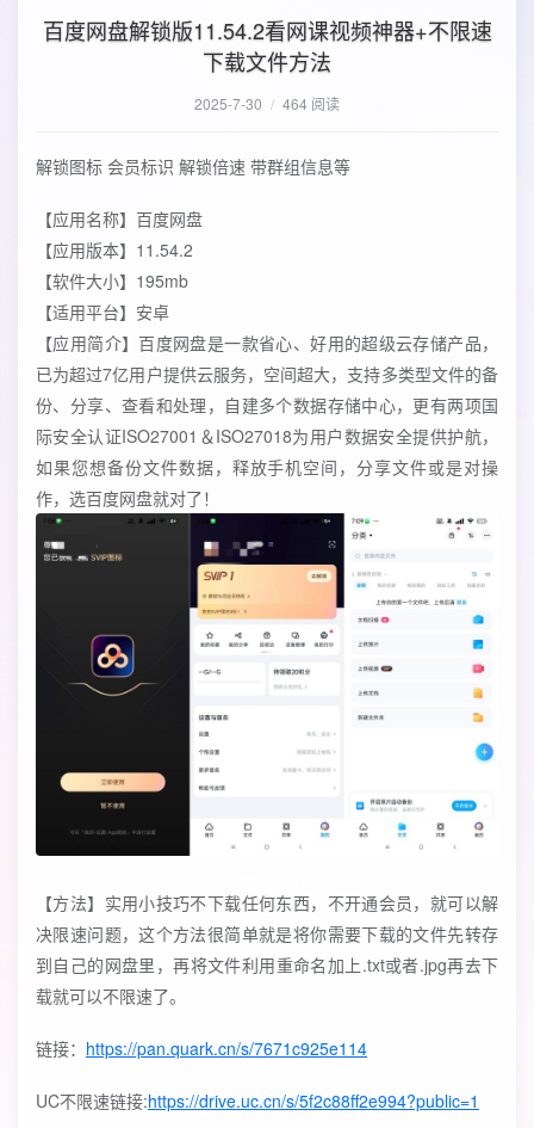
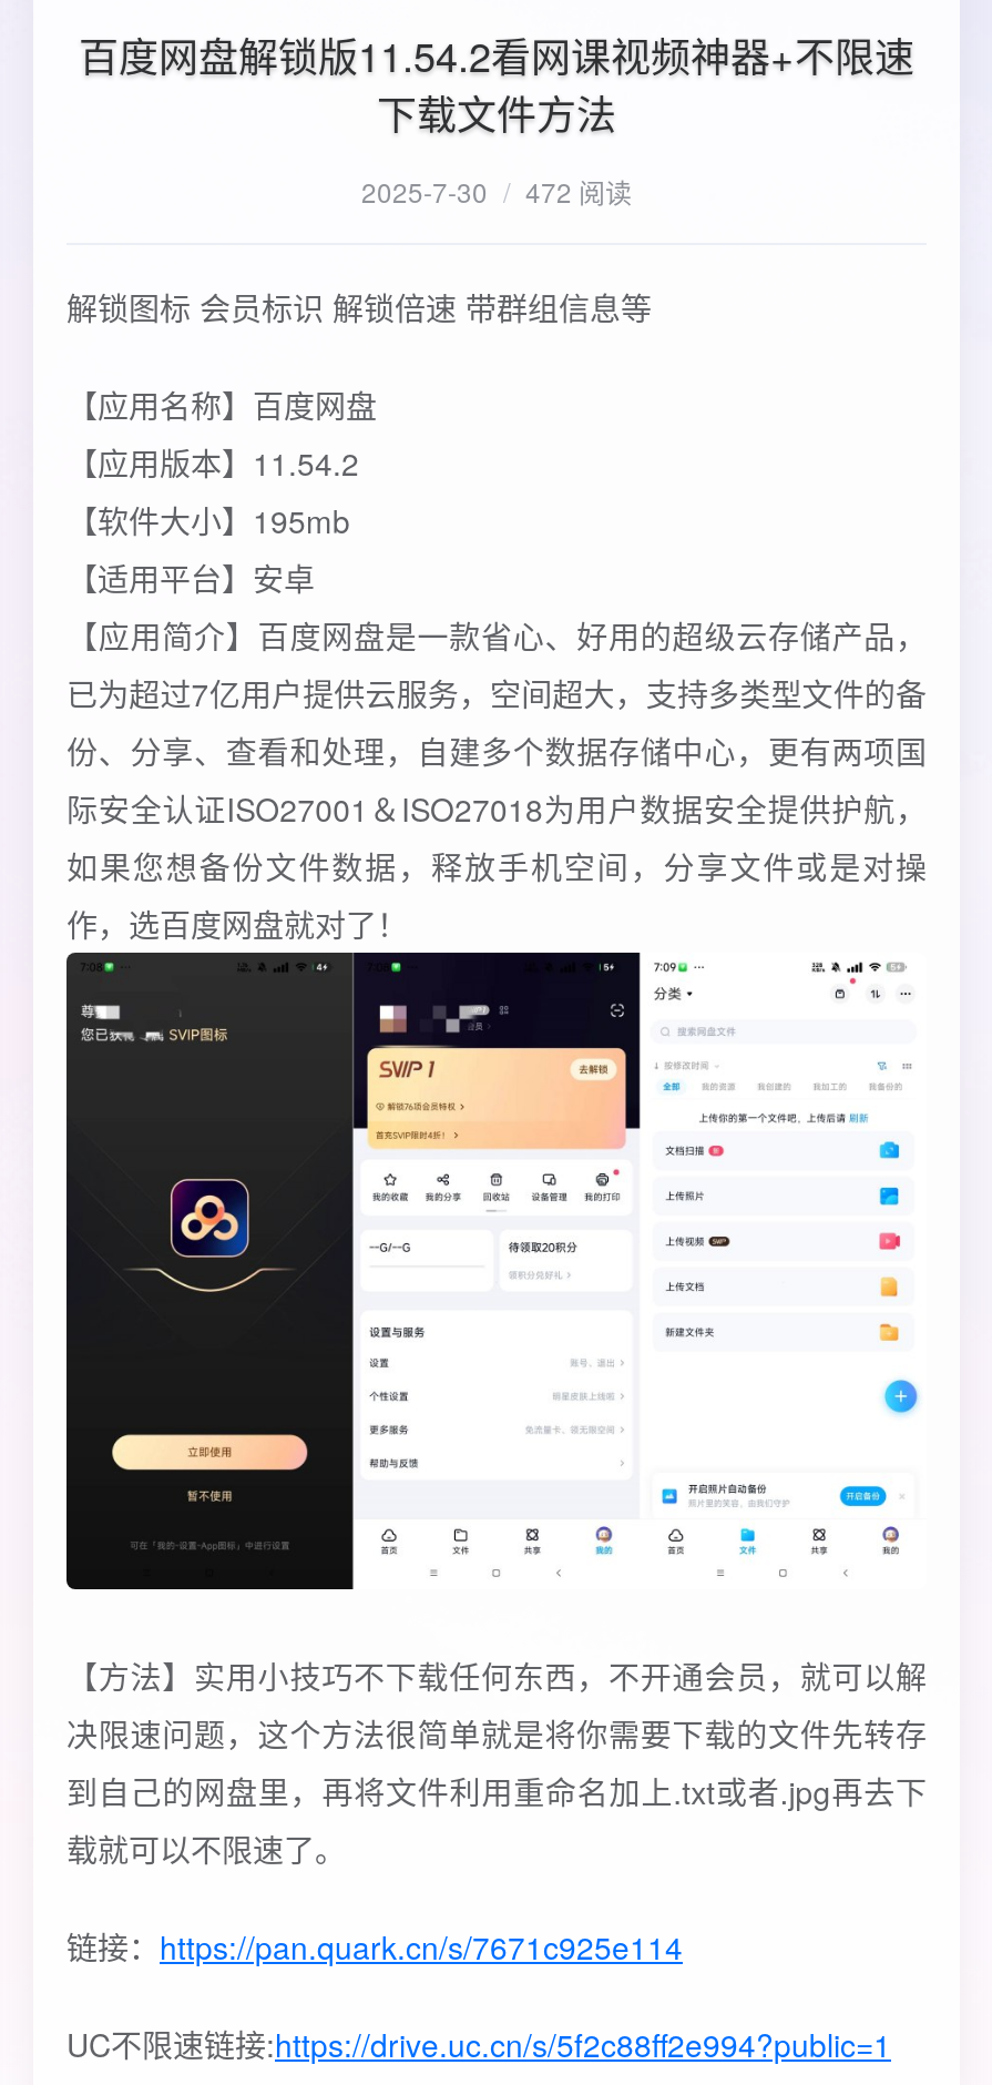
- 2025-7-30 / 464 阅读
+ 2025-7-30 / 472 阅读
